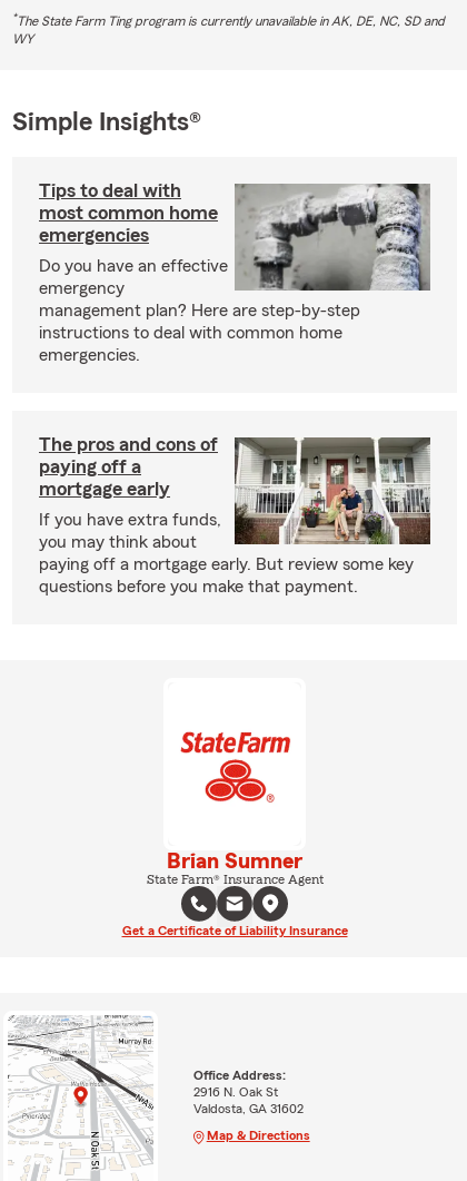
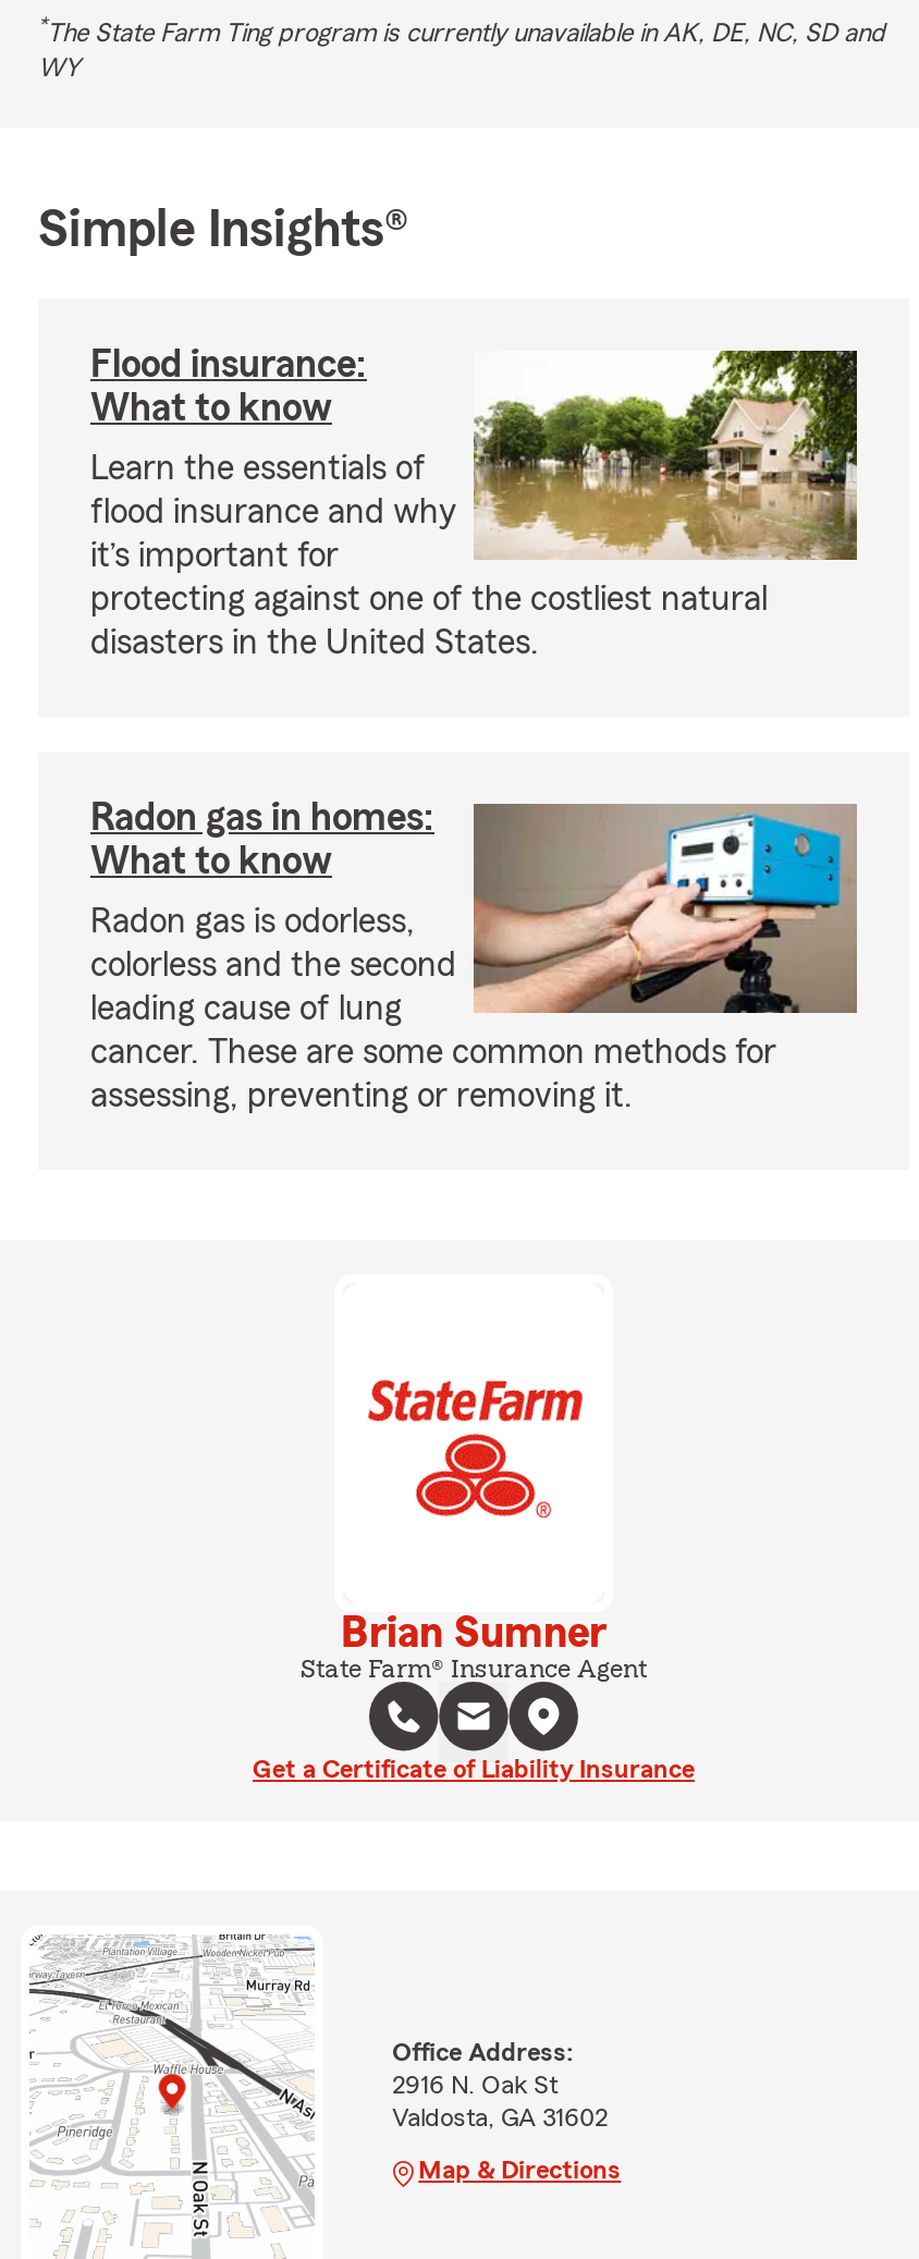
- Tips to deal with
- most common home
- emergencies
+ Flood insurance:
+ What to know

- [image]
- Do you have an effective
- emergency
- management plan? Here are step-by-step
- instructions to deal with common home
- emergencies.
+ [image]
+ Learn the essentials of
+ flood insurance and why
+ it’s important for
+ protecting against one of the costliest natural
+ disasters in the United States.

- The pros and cons of
- paying off a
- mortgage early
+ Radon gas in homes:
+ What to know

- [image]
- If you have extra funds,
- you may think about
- paying off a mortgage early. But review some key
- questions before you make that payment.
+ [image]
+ Radon gas is odorless,
+ colorless and the second
+ leading cause of lung
+ cancer. These are some common methods for
+ assessing, preventing or removing it.
